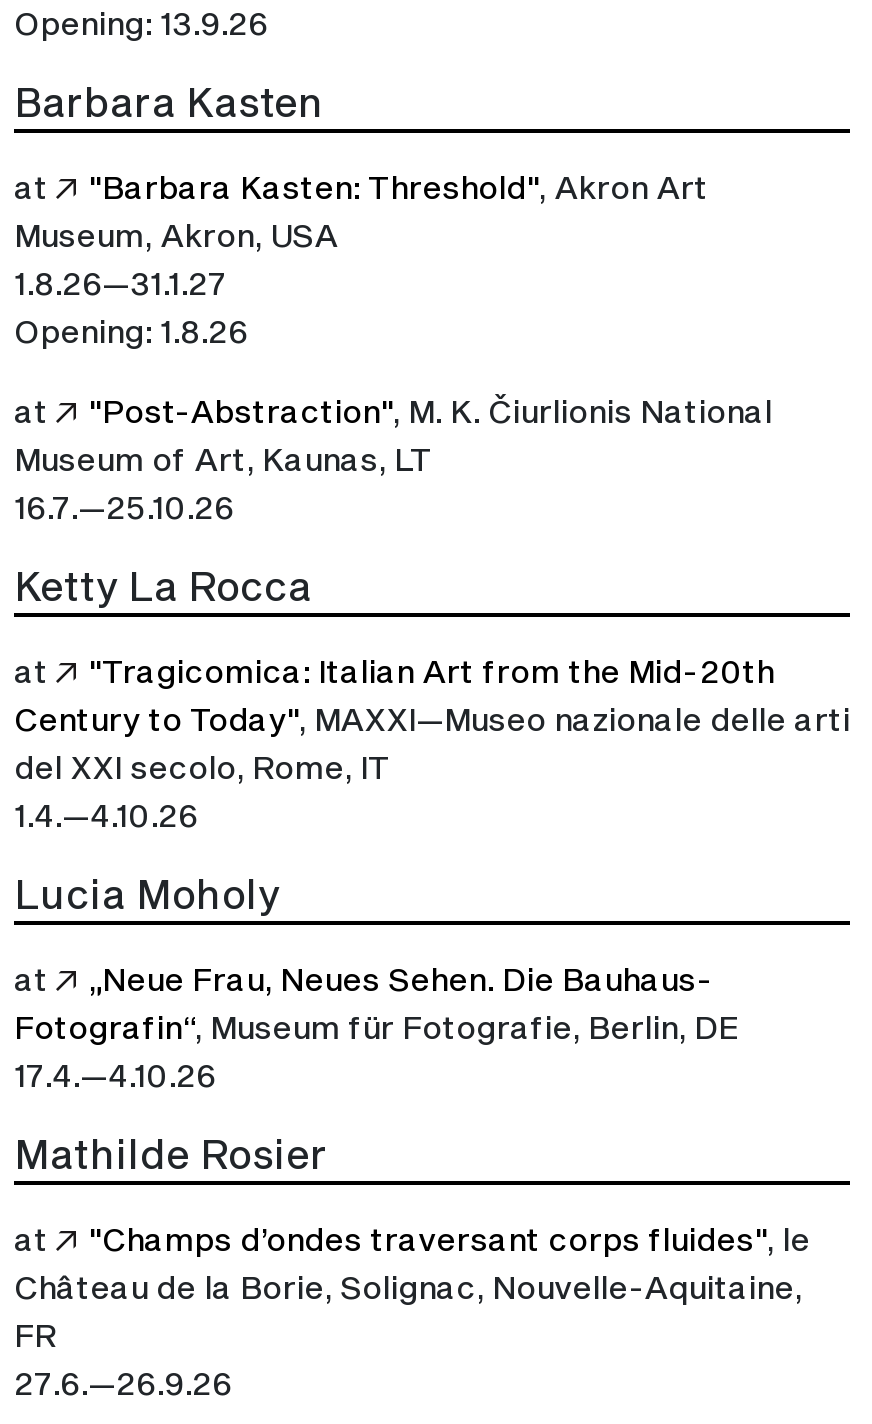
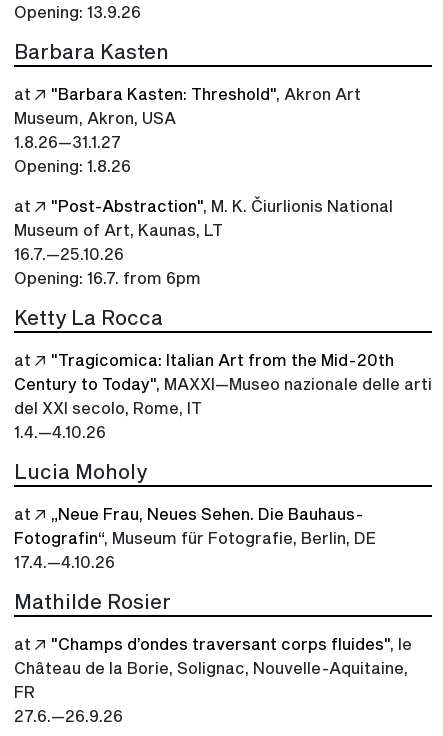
+ Opening: 16.7. from 6pm
